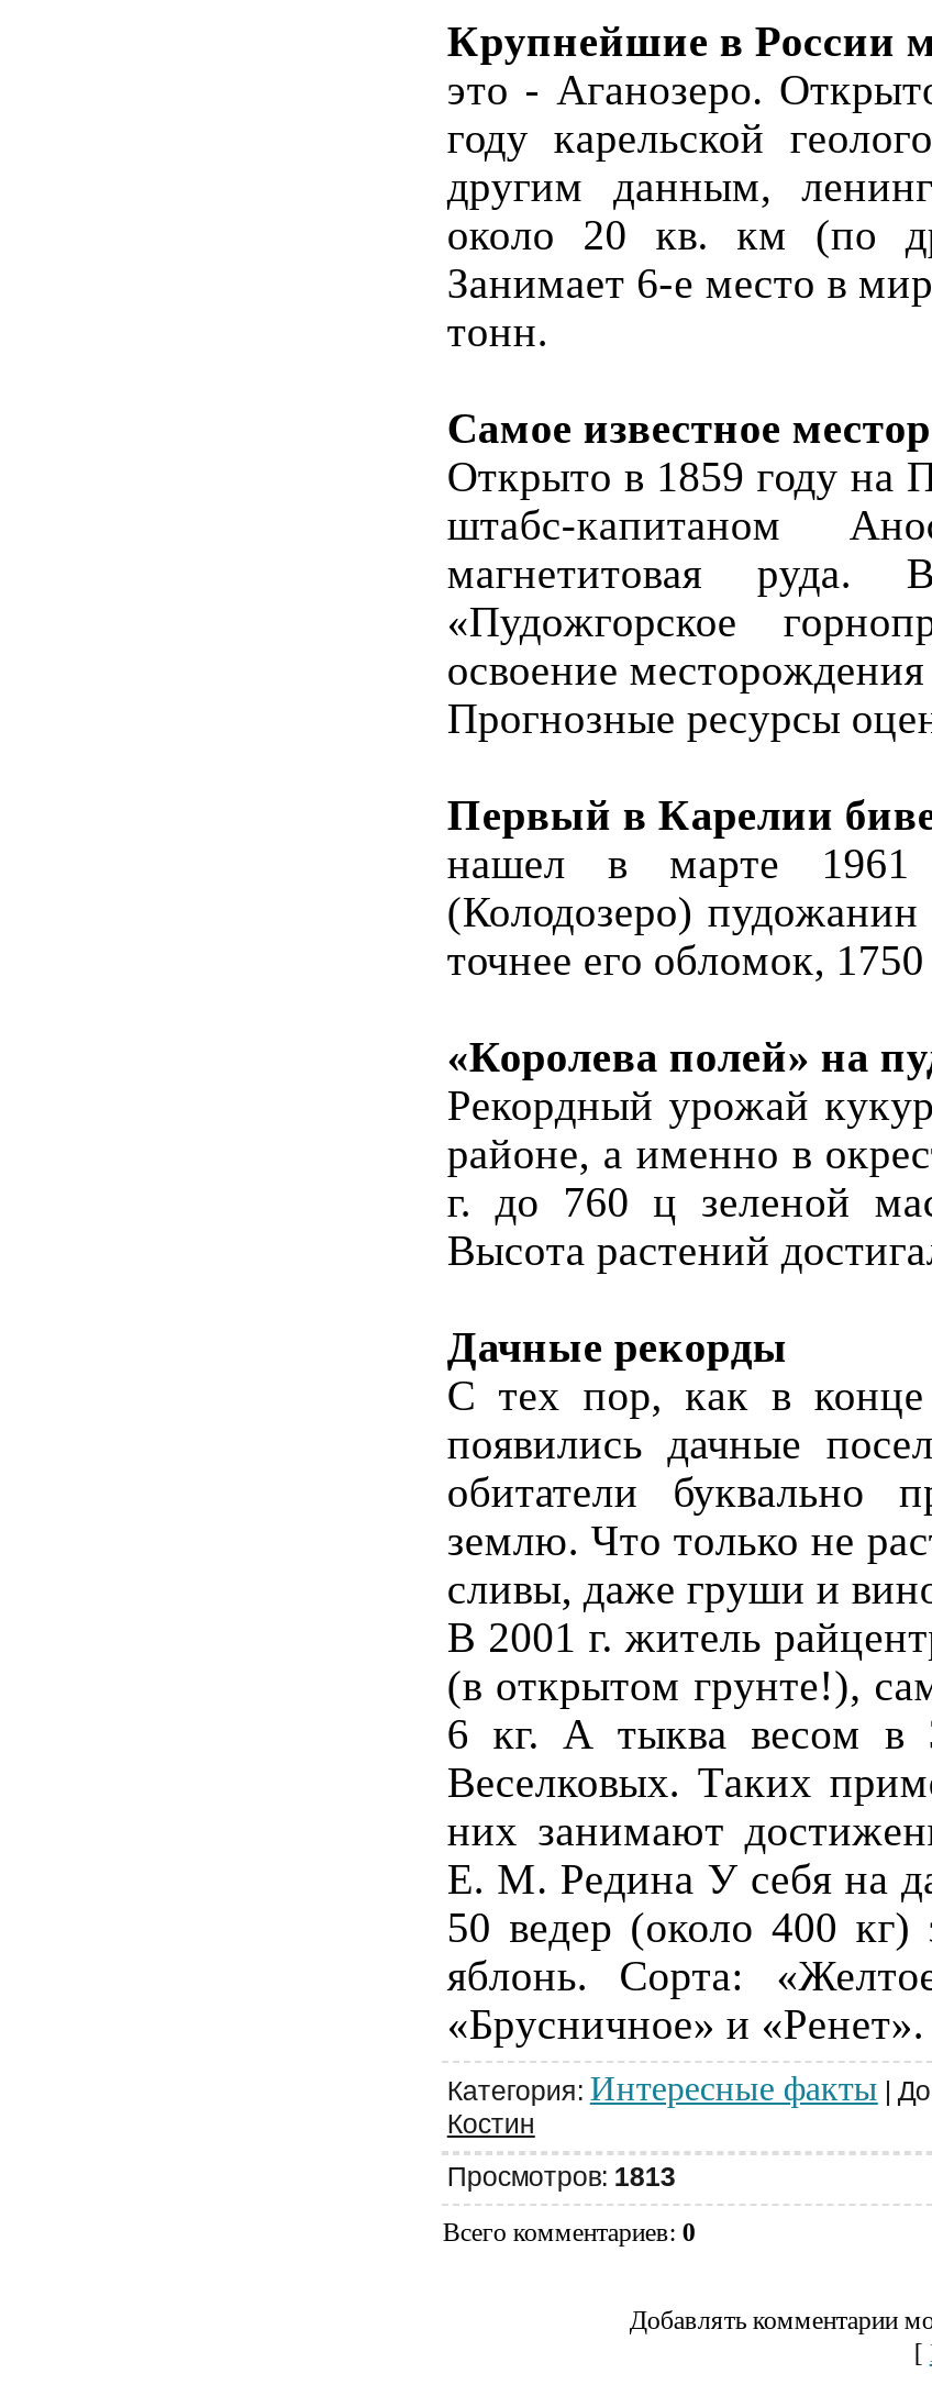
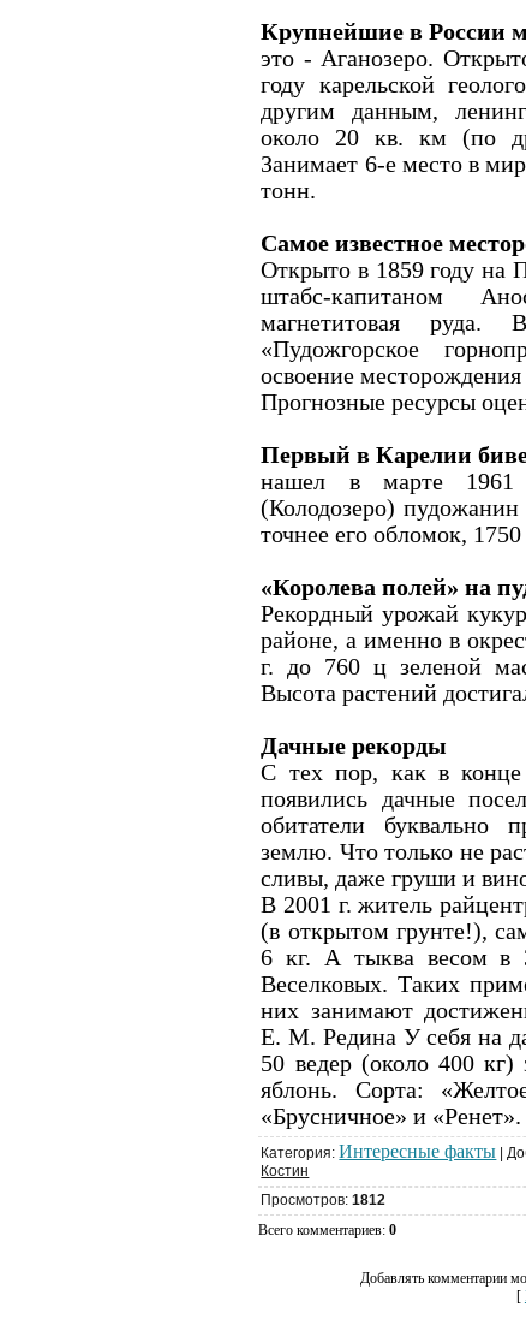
- Просмотров: 1813
+ Просмотров: 1812
